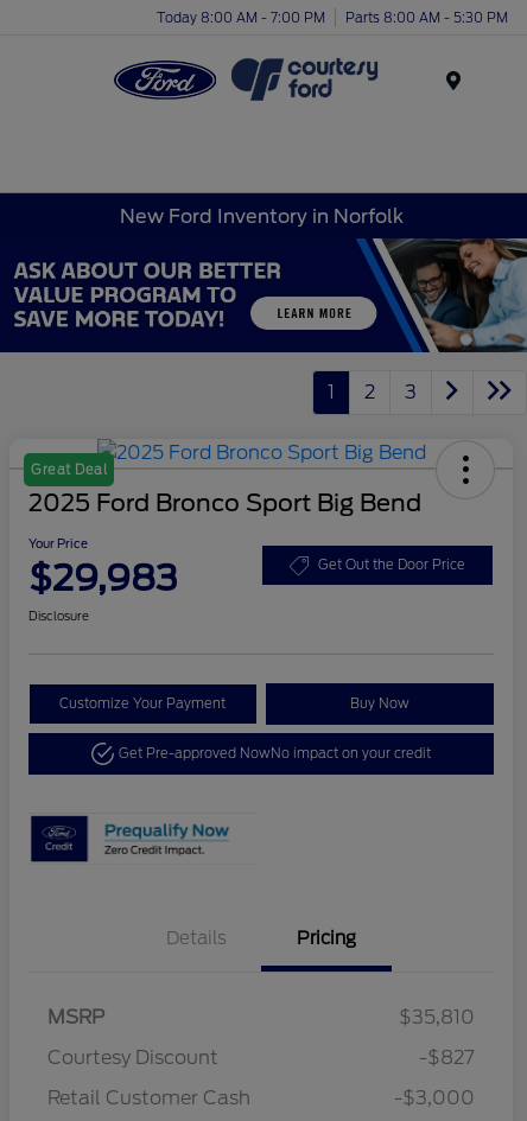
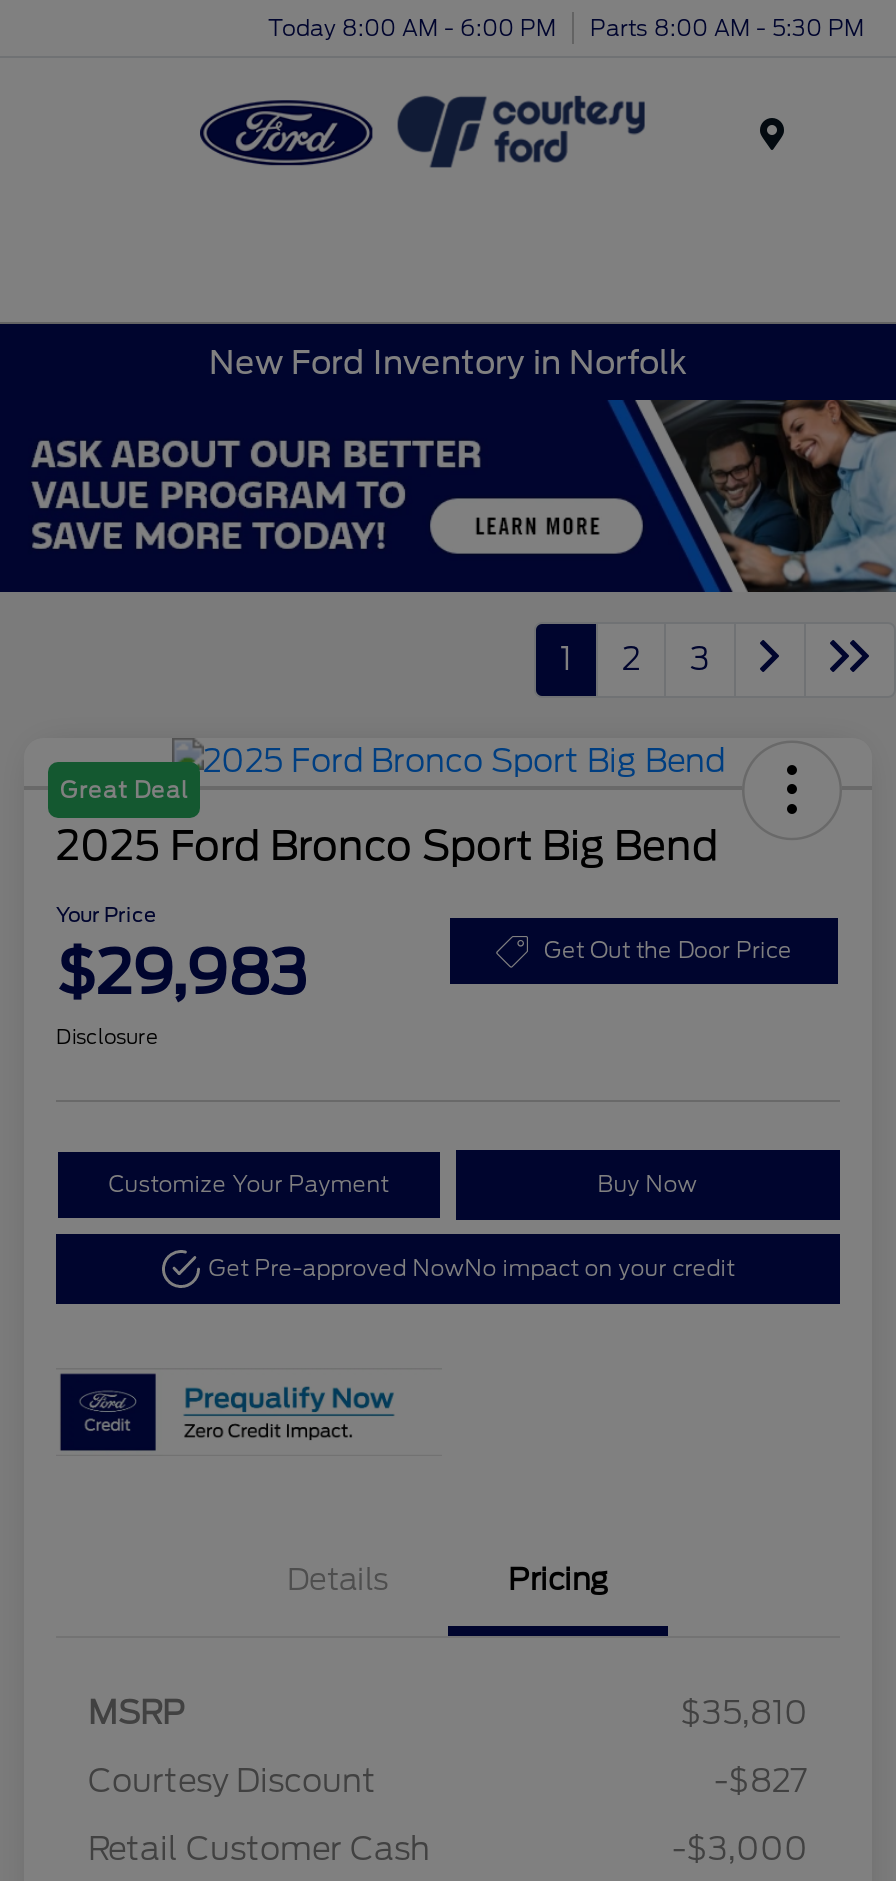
- Today 8:00 AM - 7:00 PM Parts 8:00 AM - 5:30 PM
+ Today 8:00 AM - 6:00 PM Parts 8:00 AM - 5:30 PM
